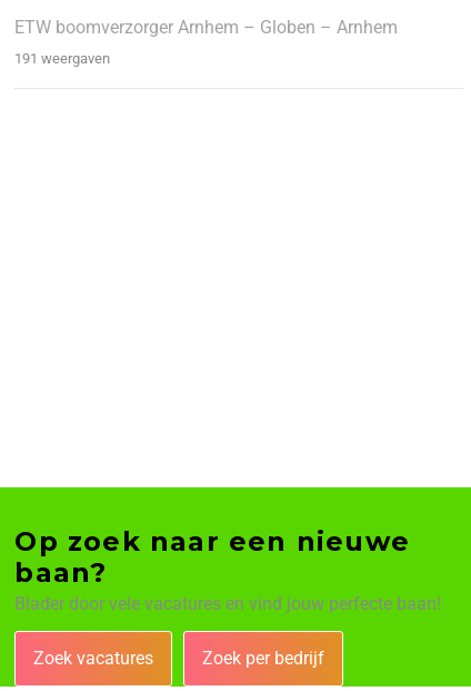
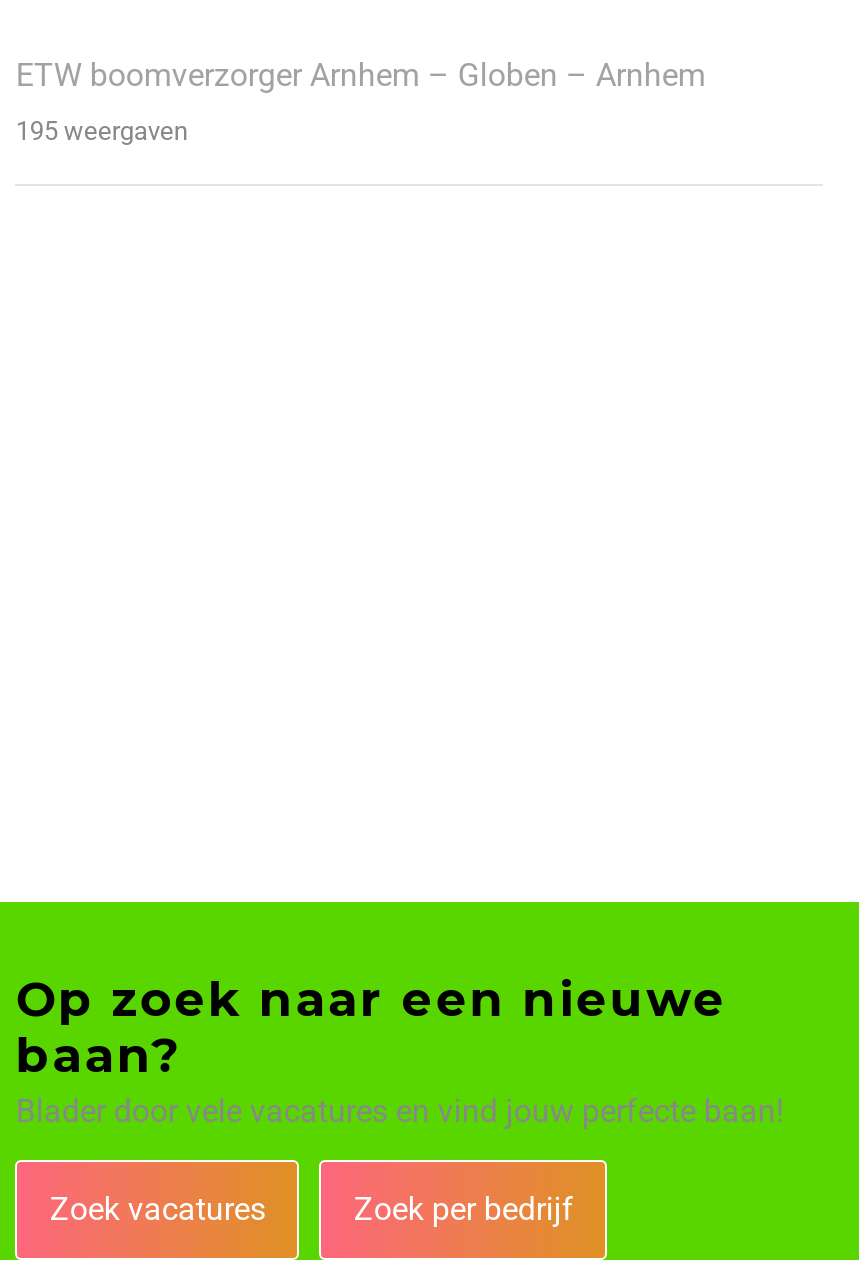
- 191 weergaven
+ 195 weergaven
